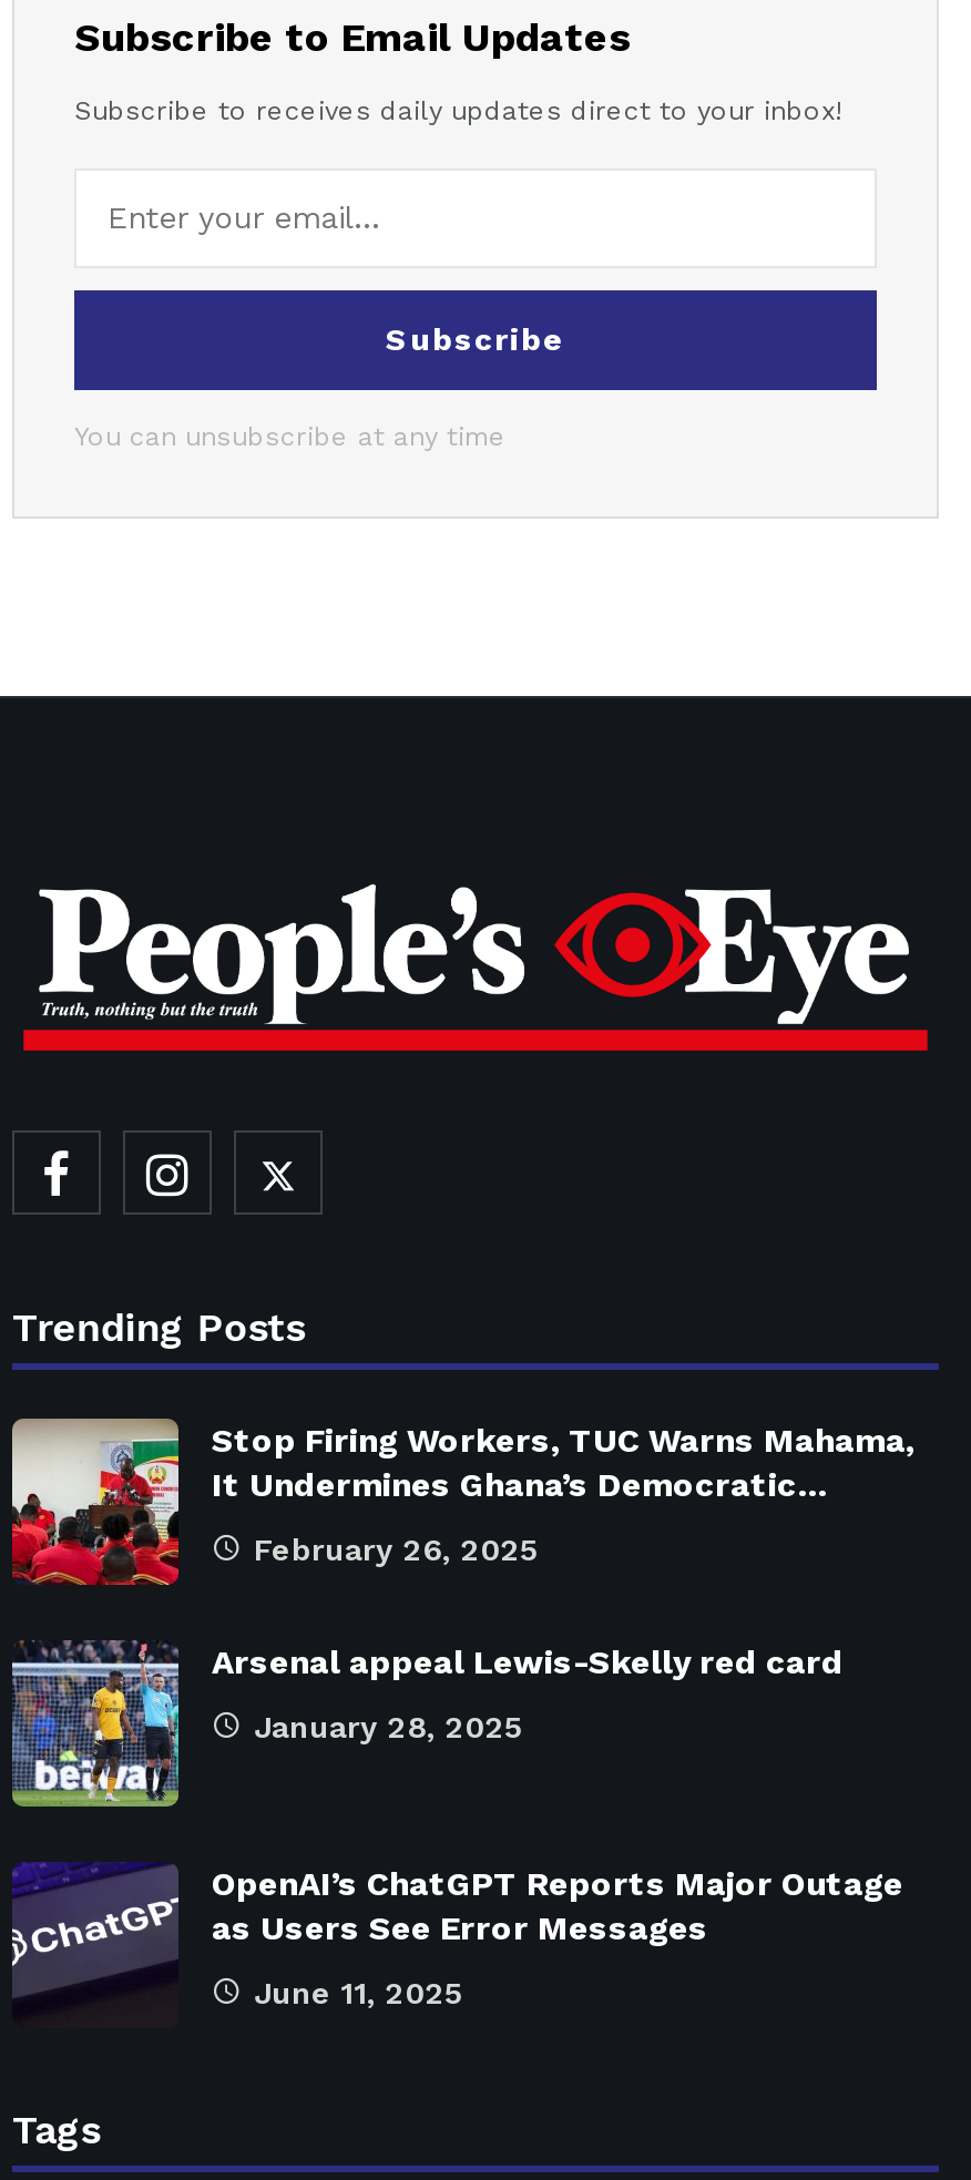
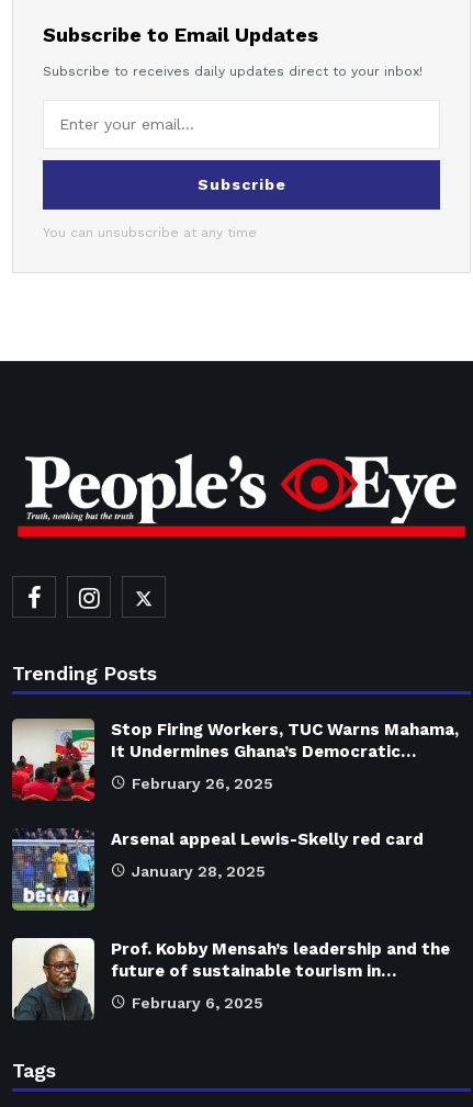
- [image]
- OpenAI’s ChatGPT Reports Major Outage
- as Users See Error Messages
+ [image]
+ Prof. Kobby Mensah’s leadership and the
+ future of sustainable tourism in…

- June 11, 2025
+ February 6, 2025
